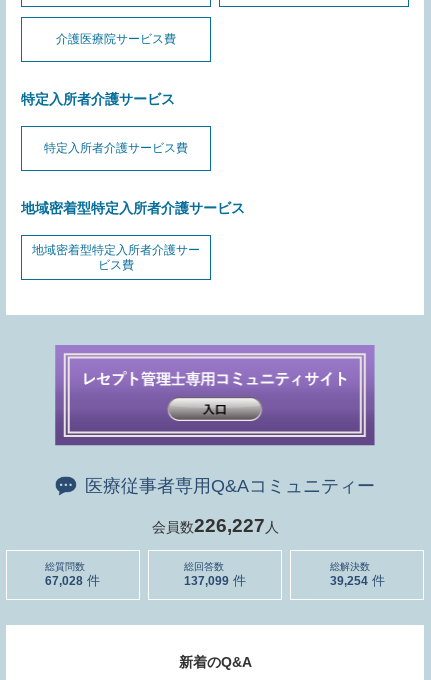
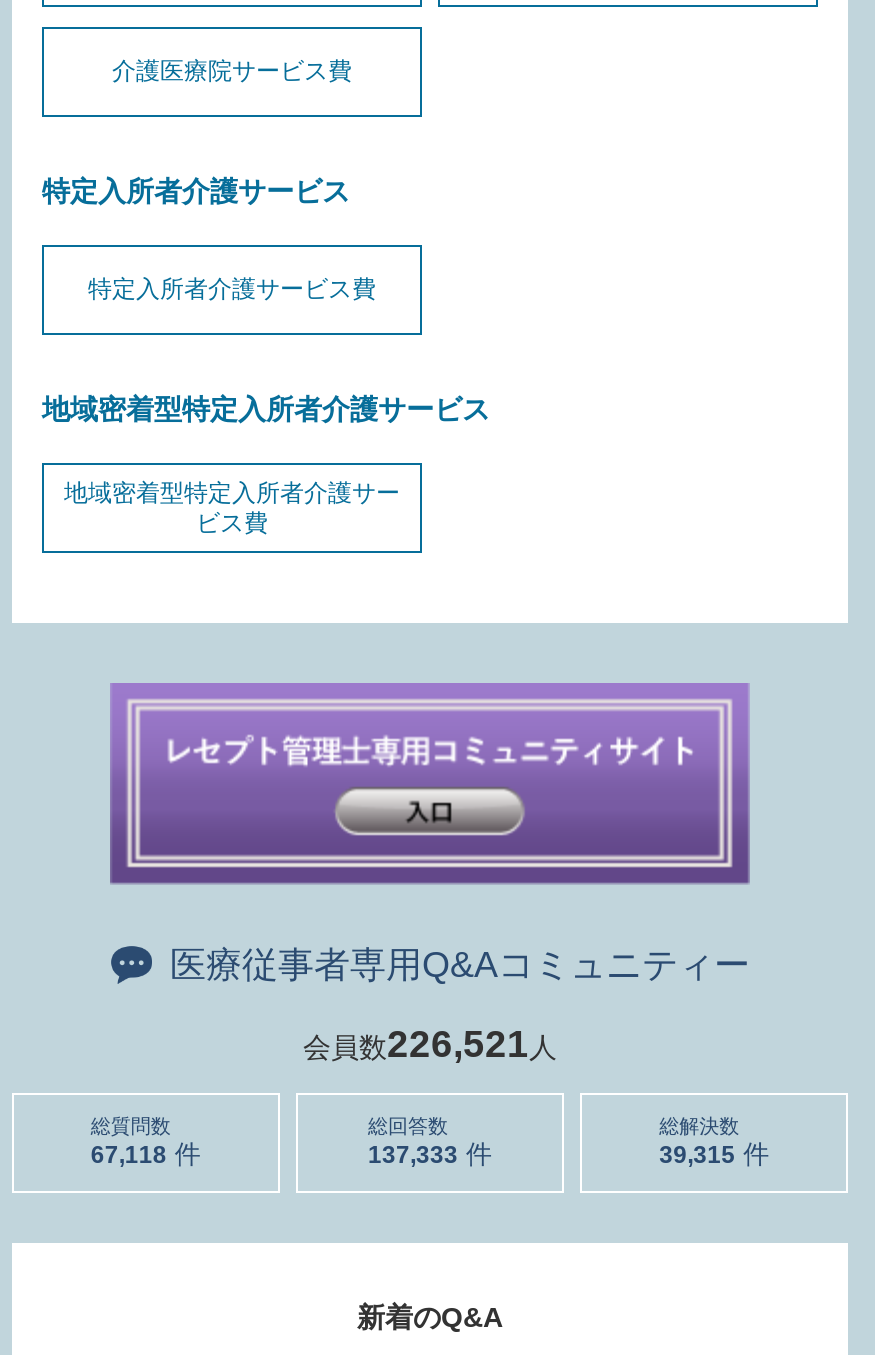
- 会員数226,227人
+ 会員数226,521人

- 67,028
+ 67,118

- 137,099
+ 137,333

- 39,254
+ 39,315
